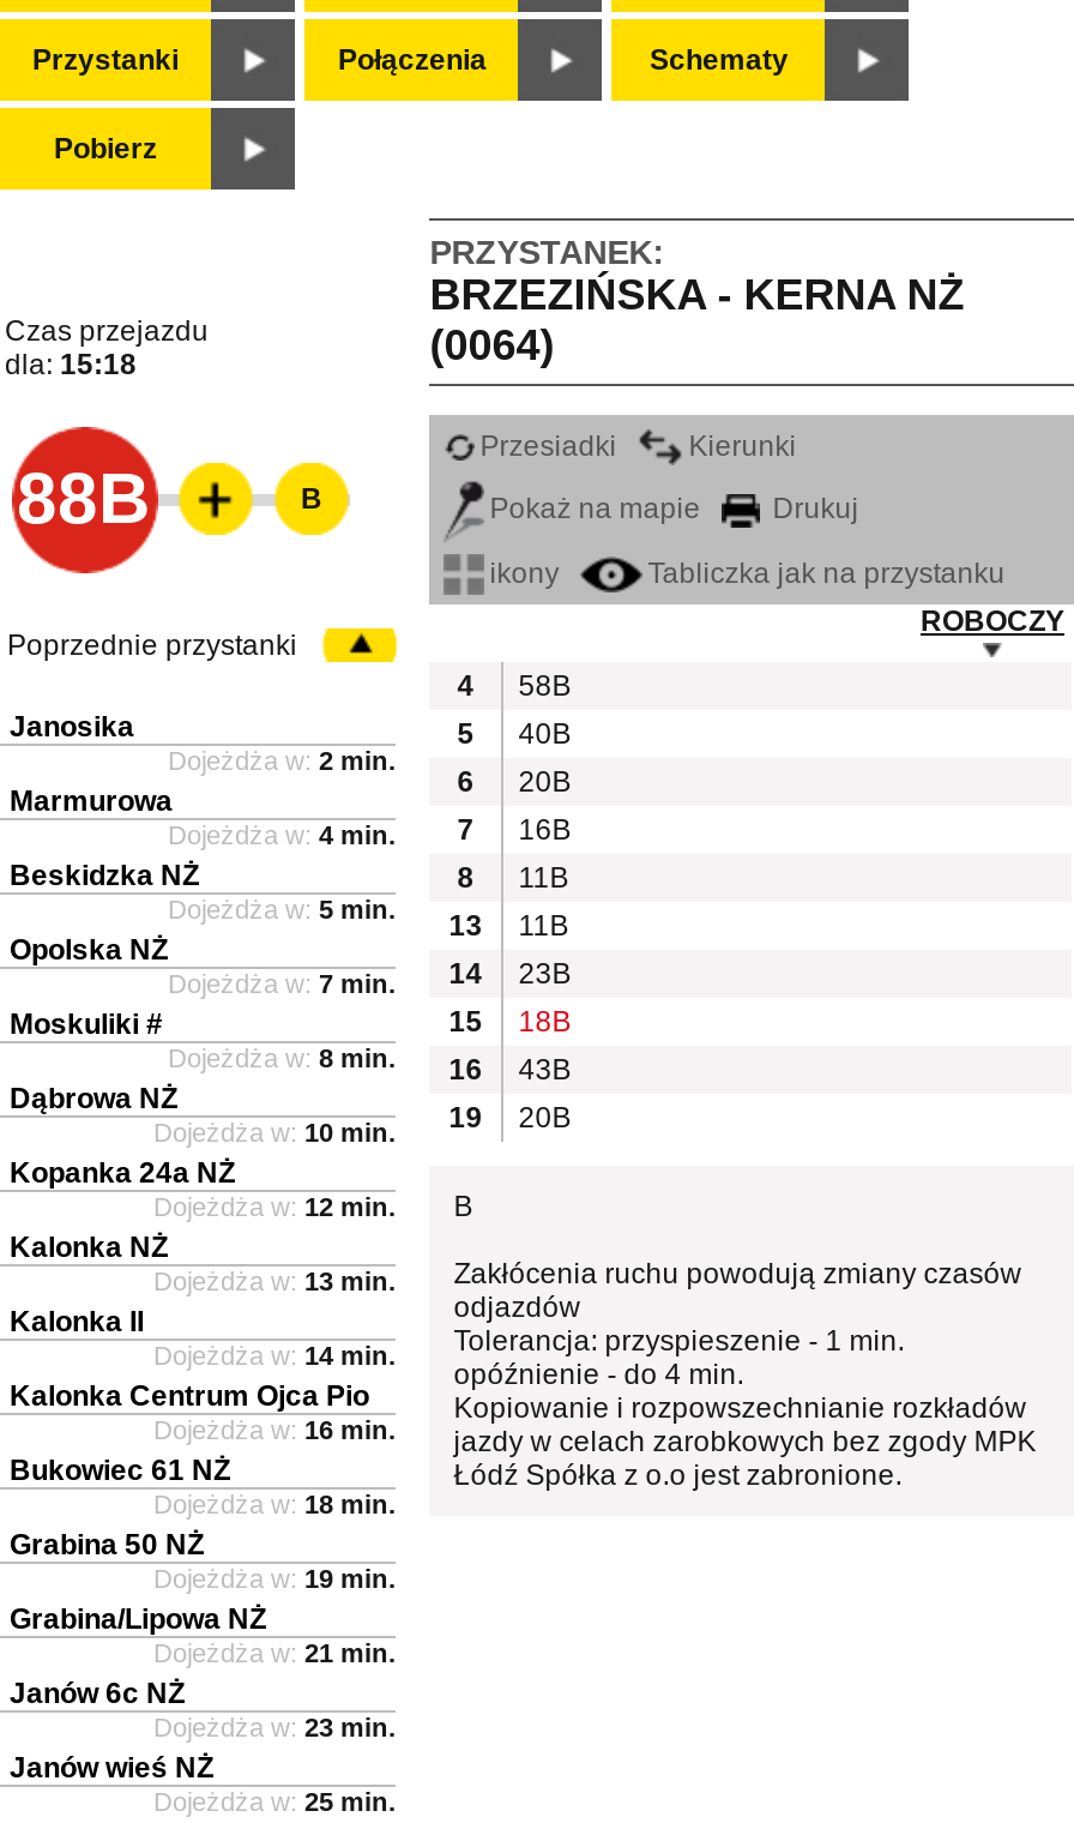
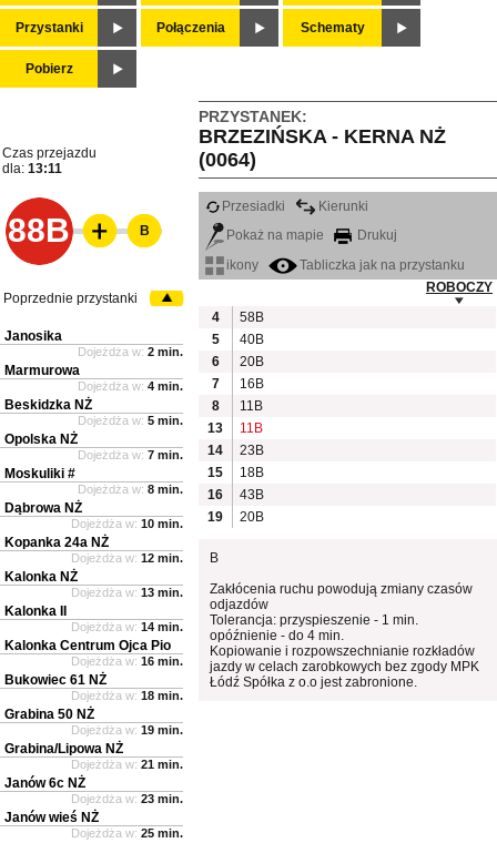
- dla: 15:18
+ dla: 13:11
